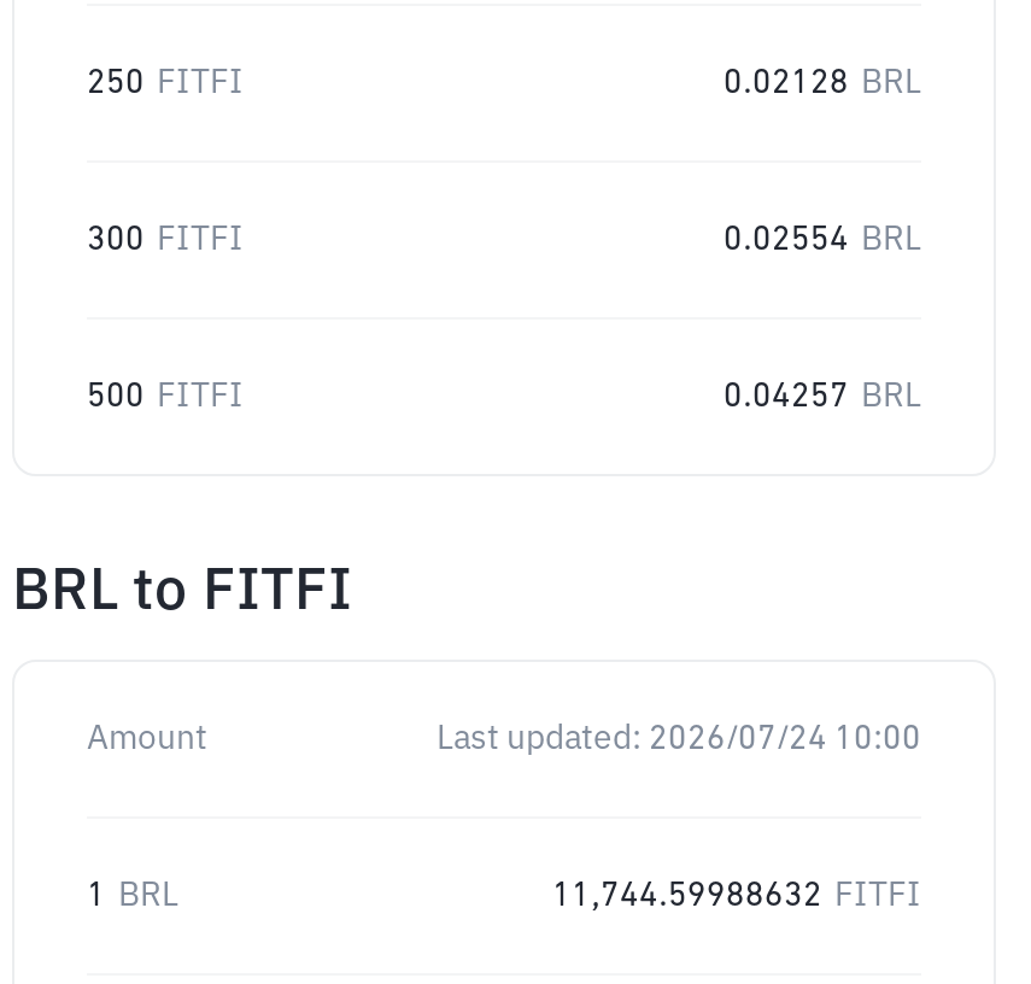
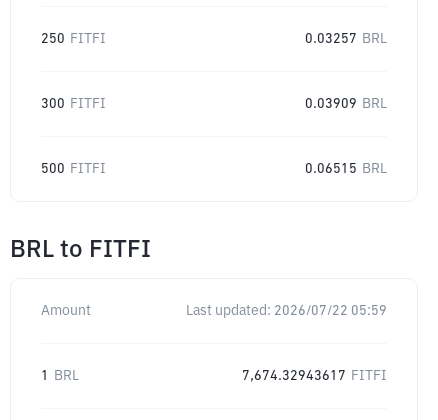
- 0.02128 BRL
+ 0.03257 BRL

- 0.02554 BRL
+ 0.03909 BRL

- 0.04257 BRL
+ 0.06515 BRL

- Last updated: 2026/07/24 10:00
+ Last updated: 2026/07/22 05:59

- 11,744.59988632 FITFI
+ 7,674.32943617 FITFI
